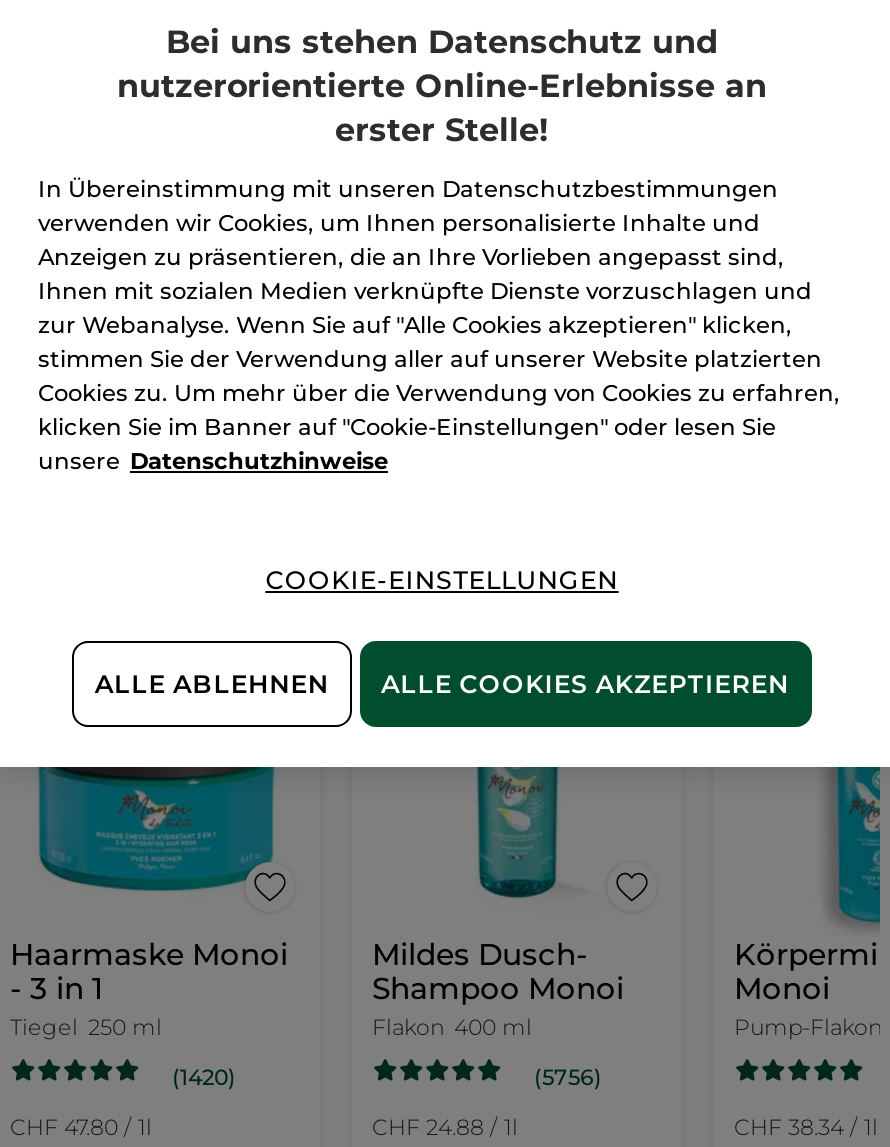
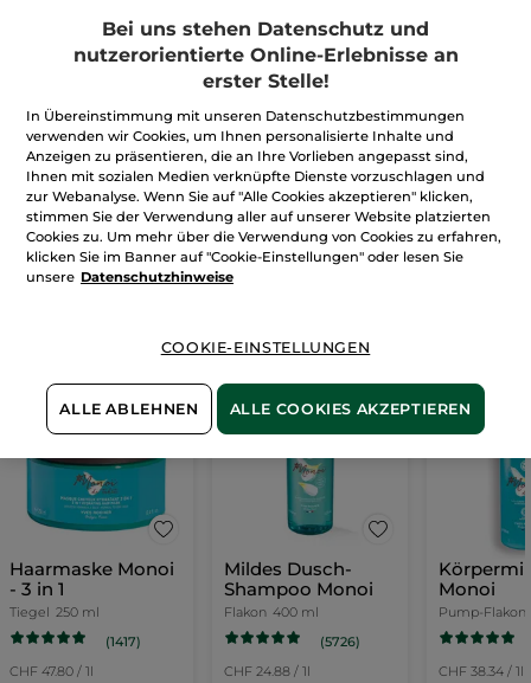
- (1420)
+ (1417)

- (5756)
+ (5726)
